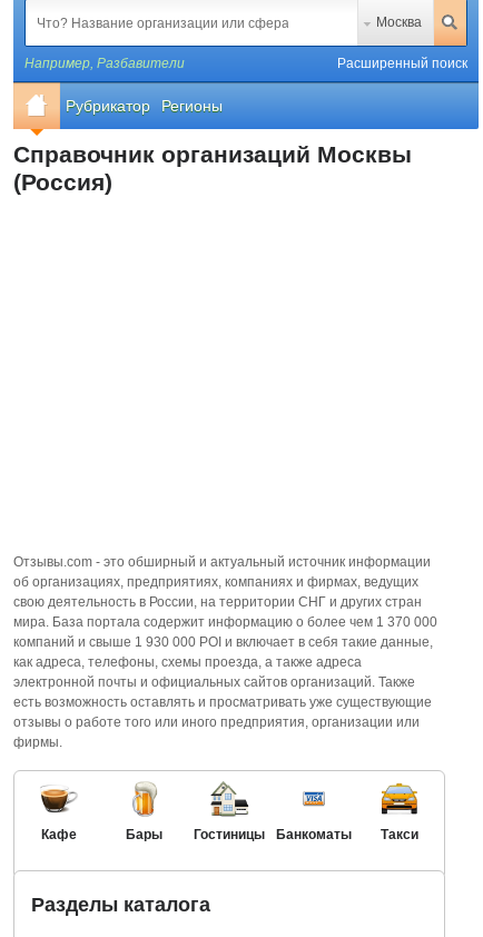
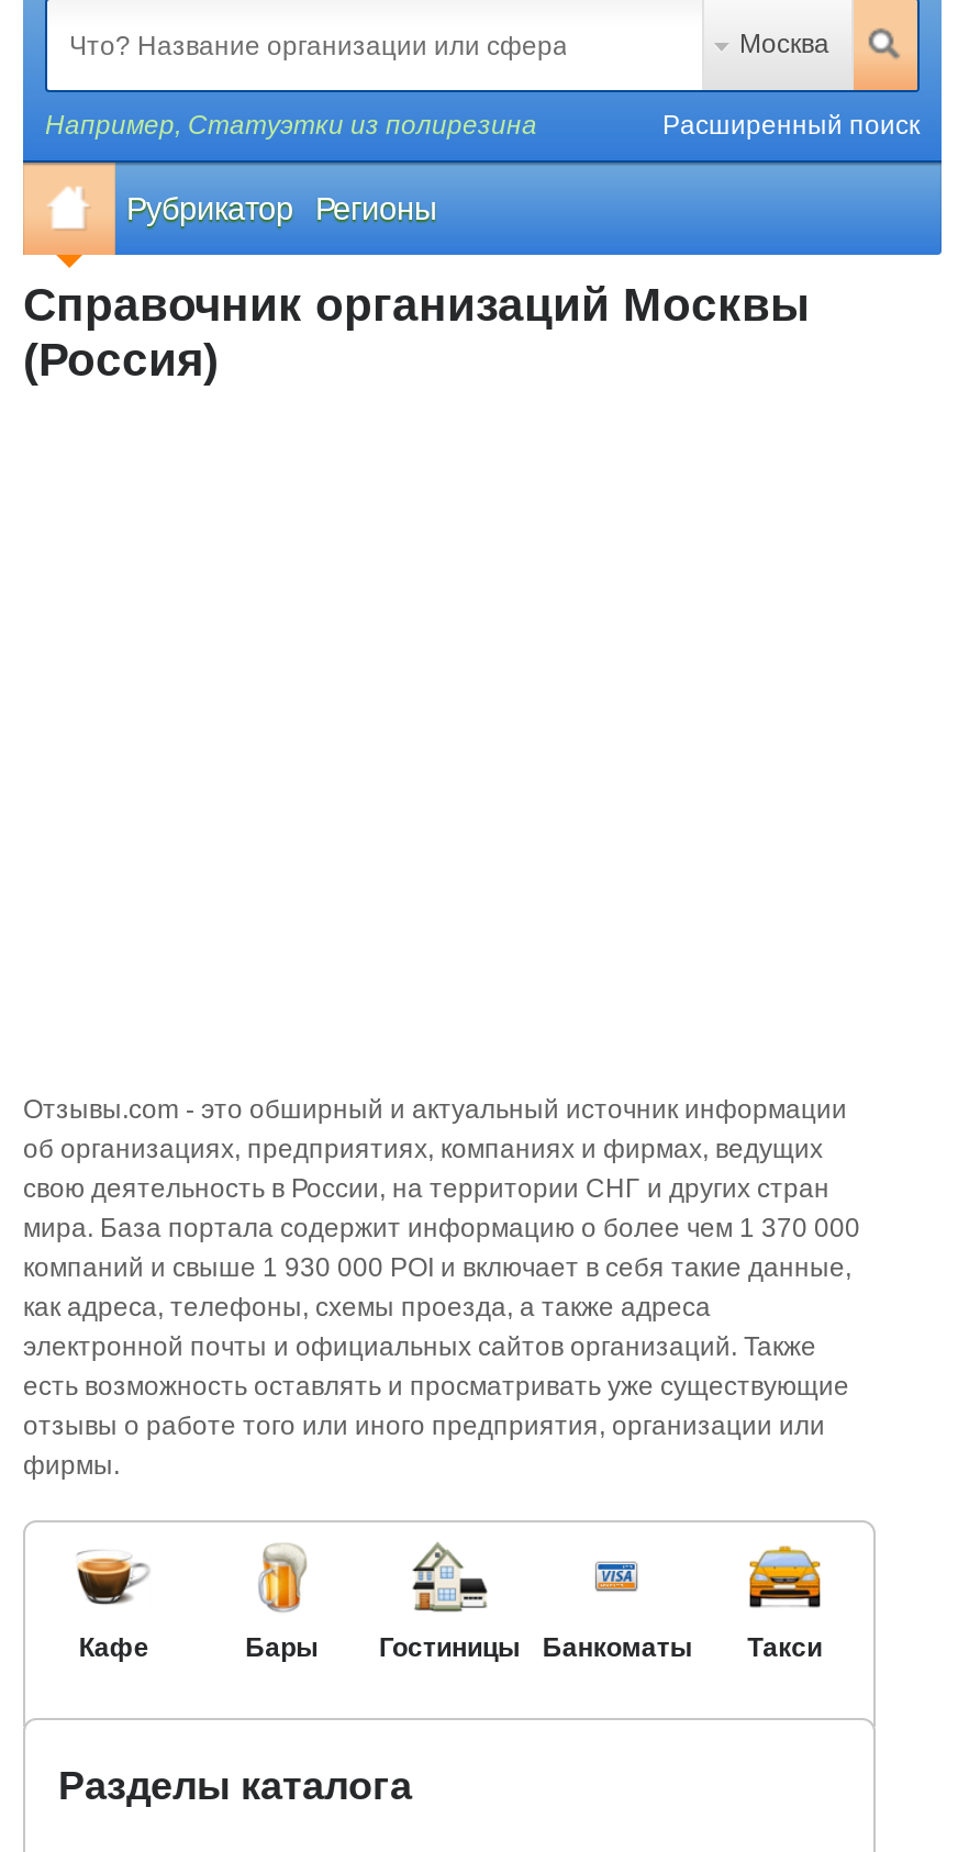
- Например, Разбавители
+ Например, Статуэтки из полирезина
